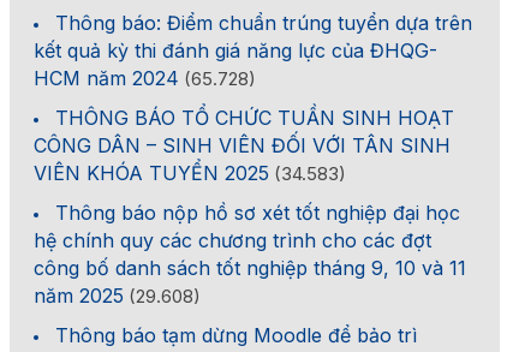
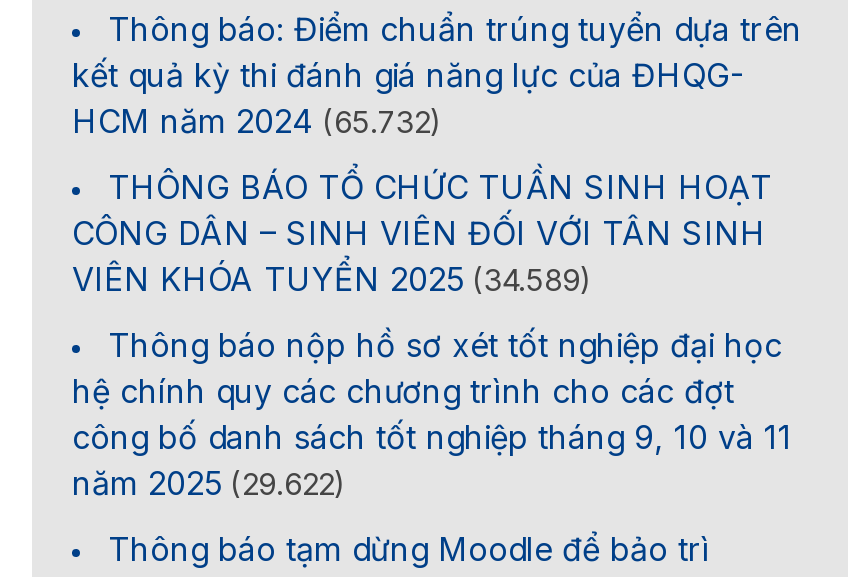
- HCM năm 2024 (65.728)
+ HCM năm 2024 (65.732)

- VIÊN KHÓA TUYỂN 2025 (34.583)
+ VIÊN KHÓA TUYỂN 2025 (34.589)

- năm 2025 (29.608)
+ năm 2025 (29.622)
